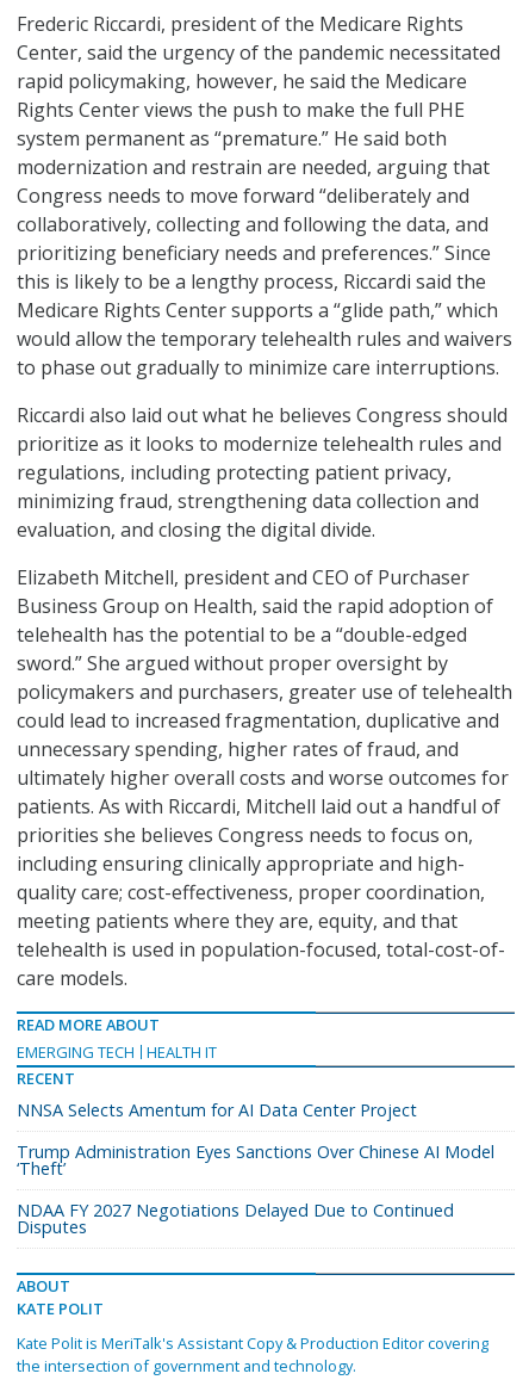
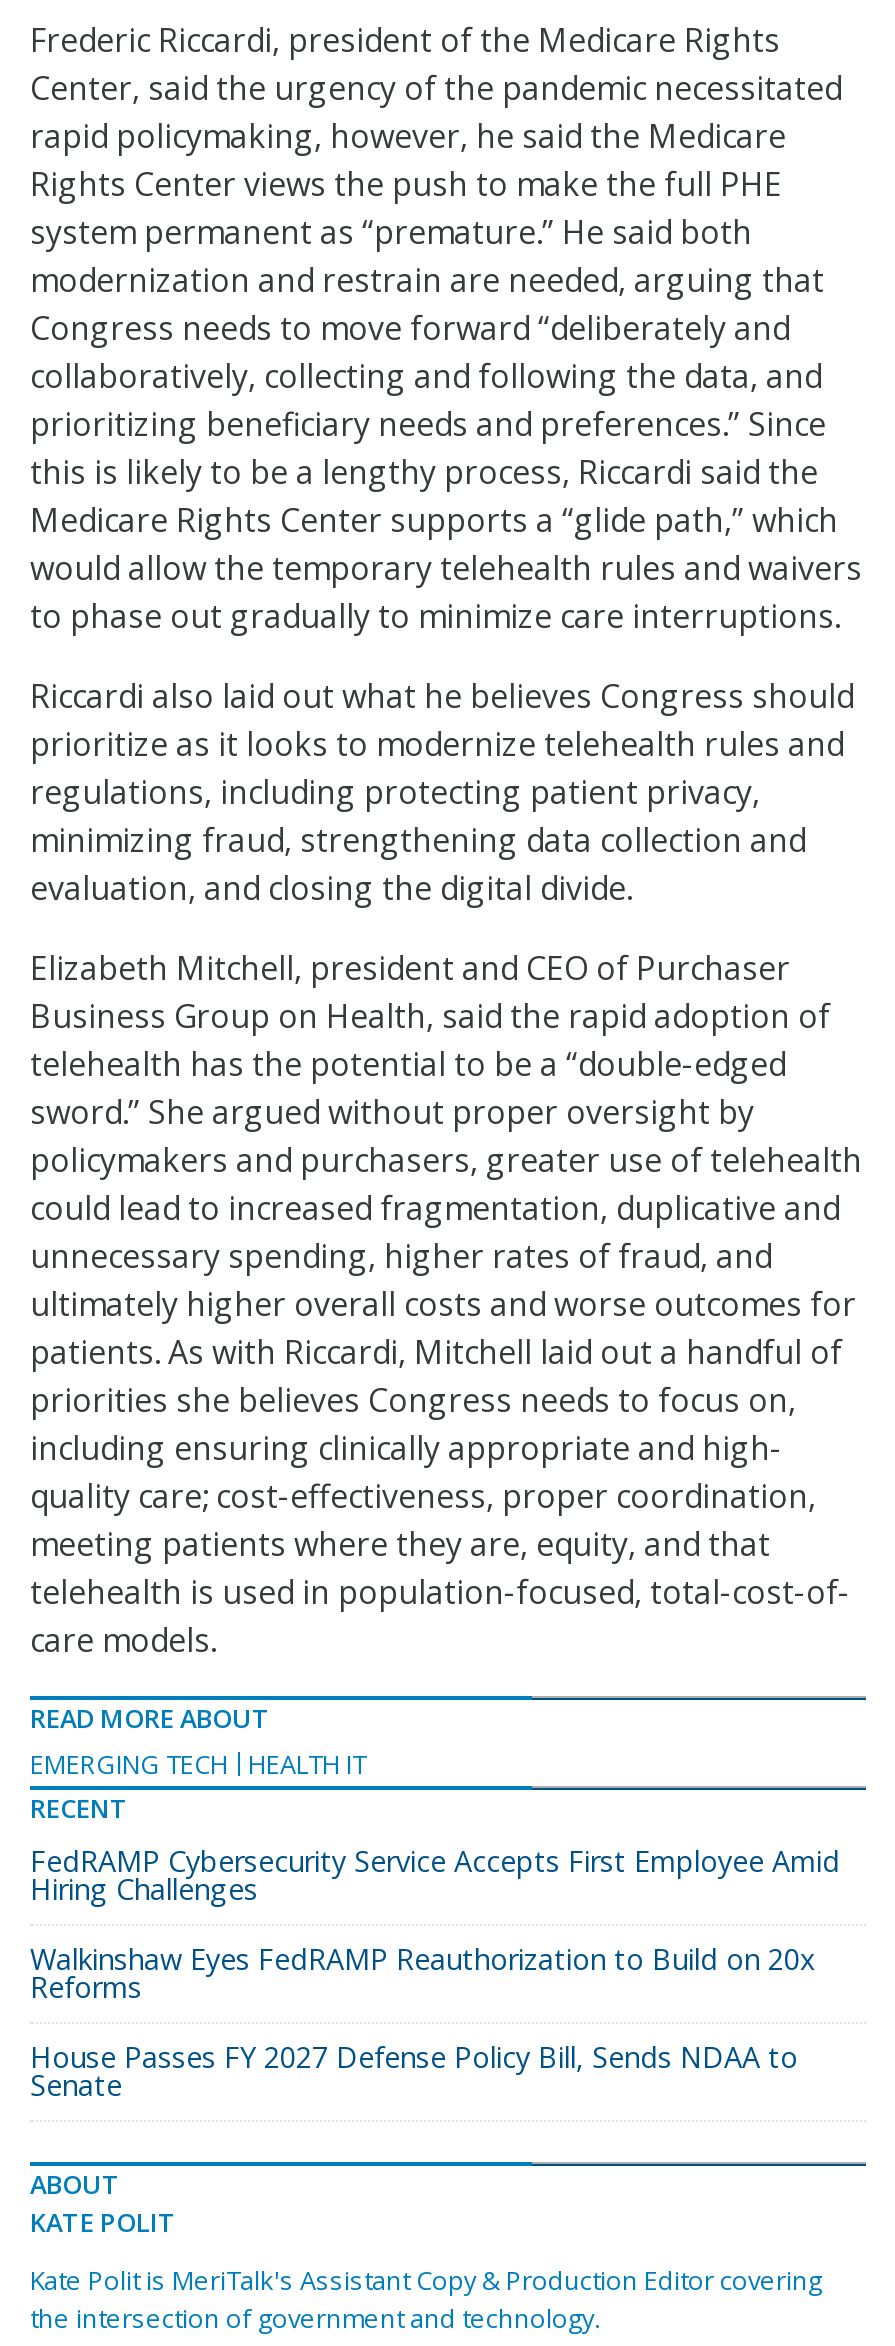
- NNSA Selects Amentum for AI Data Center Project
+ FedRAMP Cybersecurity Service Accepts First Employee Amid
+ Hiring Challenges

- Trump Administration Eyes Sanctions Over Chinese AI Model
- ‘Theft’
+ Walkinshaw Eyes FedRAMP Reauthorization to Build on 20x
+ Reforms

- NDAA FY 2027 Negotiations Delayed Due to Continued
- Disputes
+ House Passes FY 2027 Defense Policy Bill, Sends NDAA to
+ Senate
